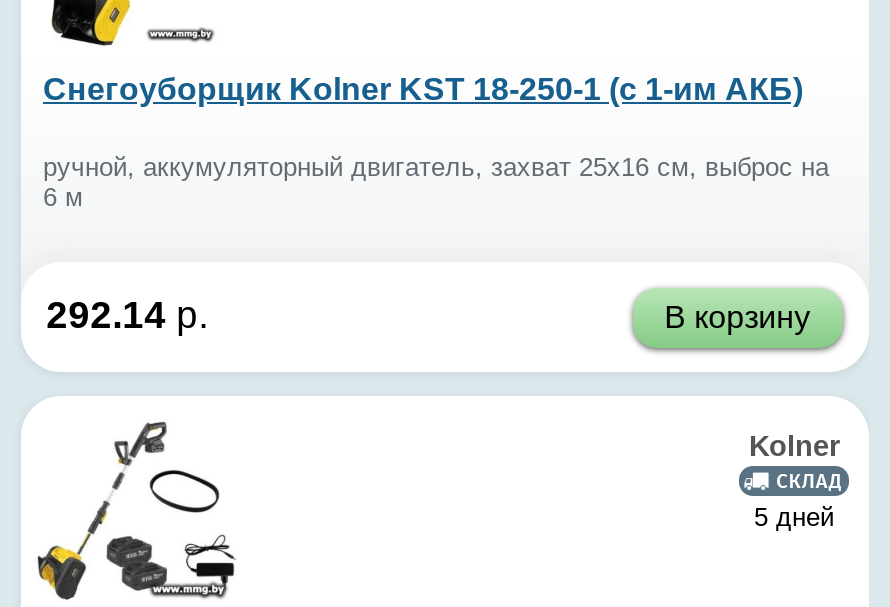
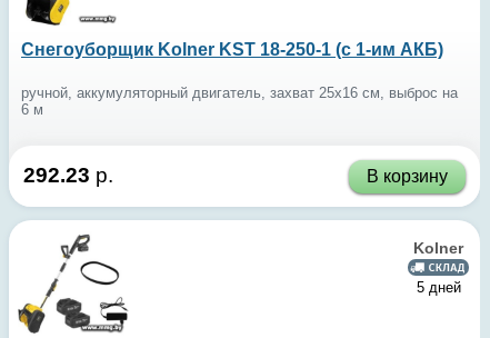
- 292.14 р.
+ 292.23 р.
